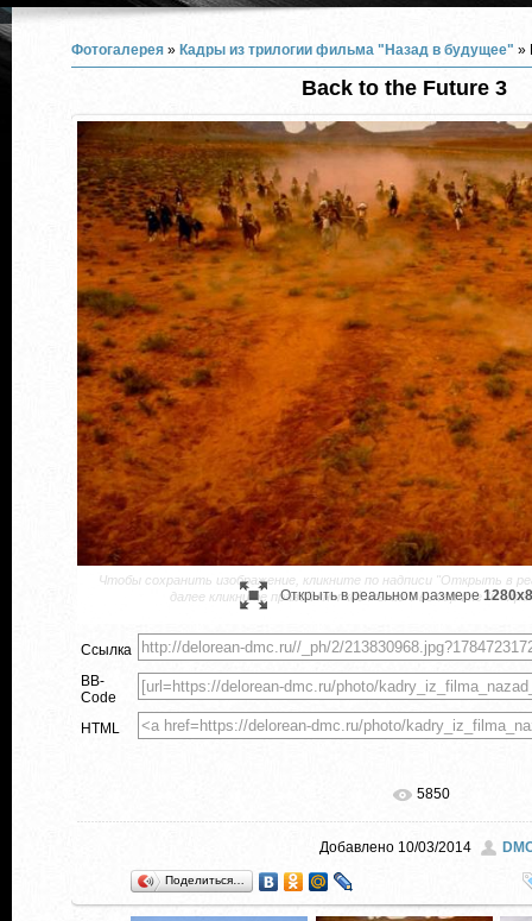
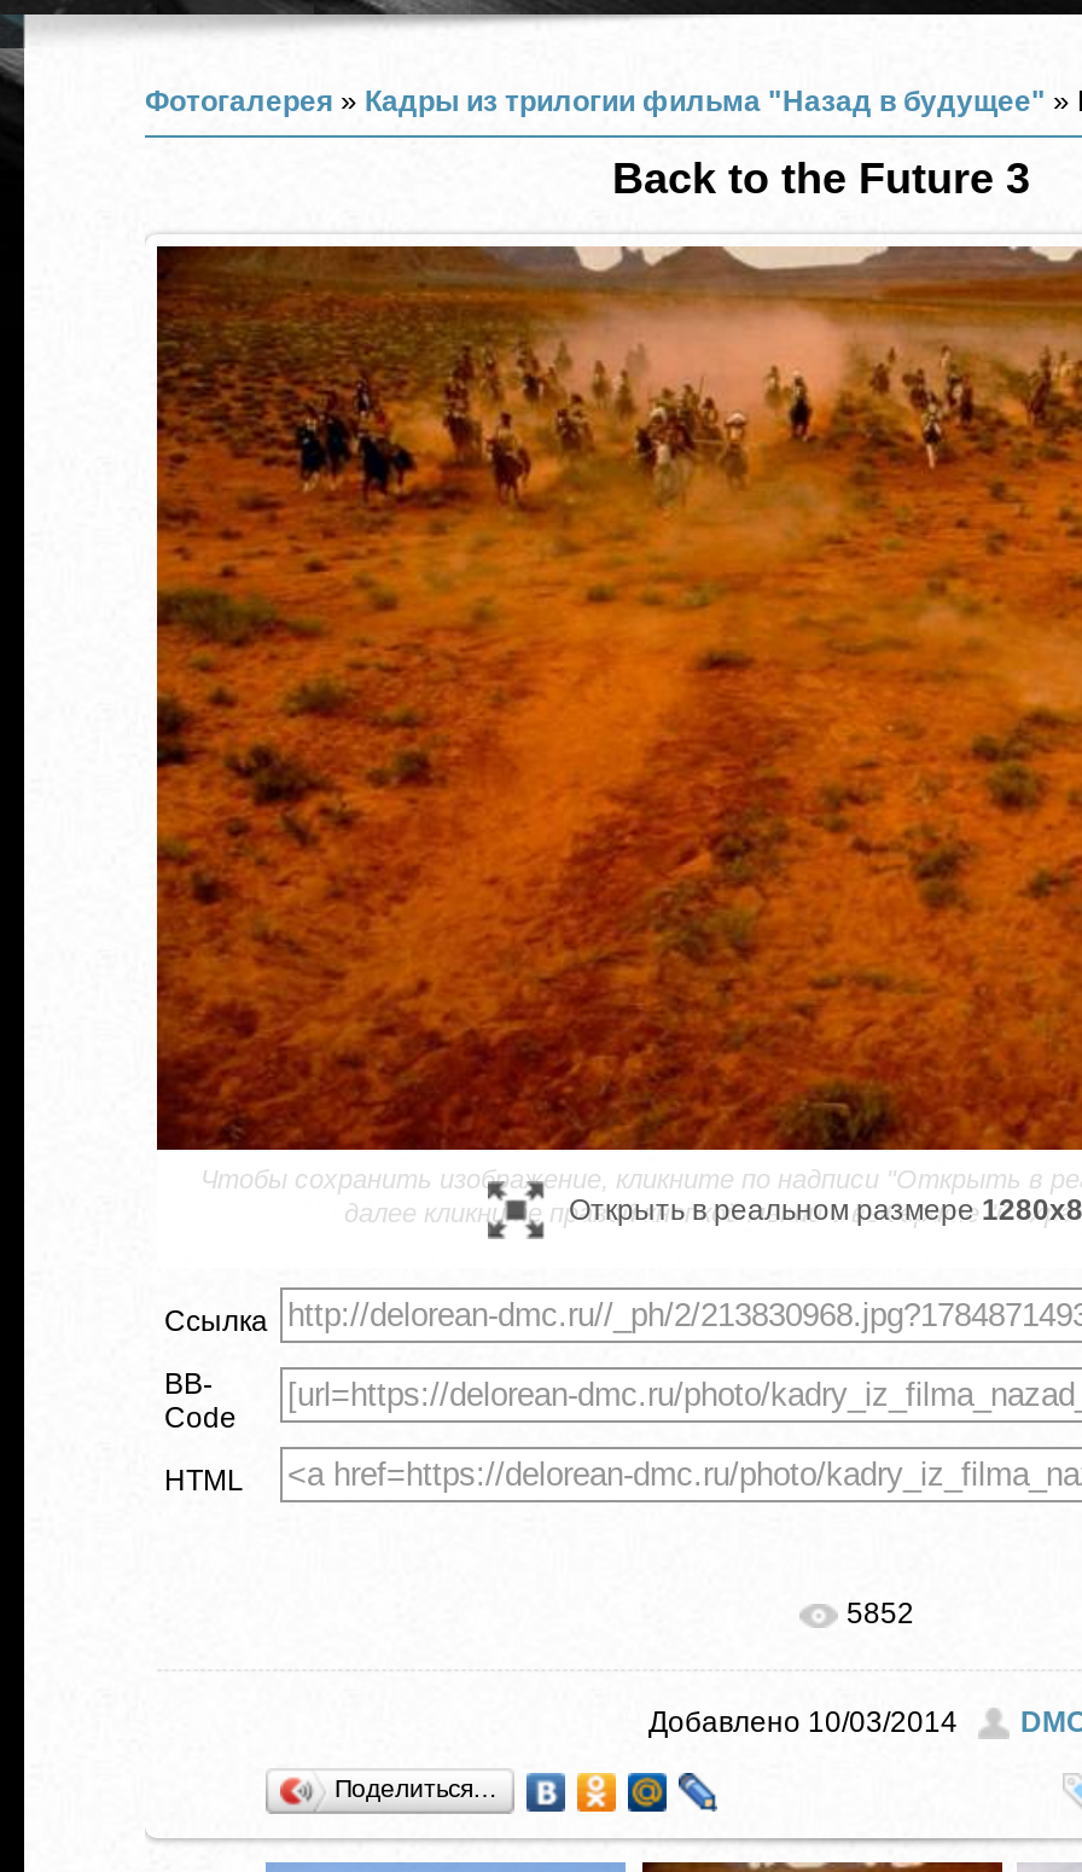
- 5850
+ 5852
